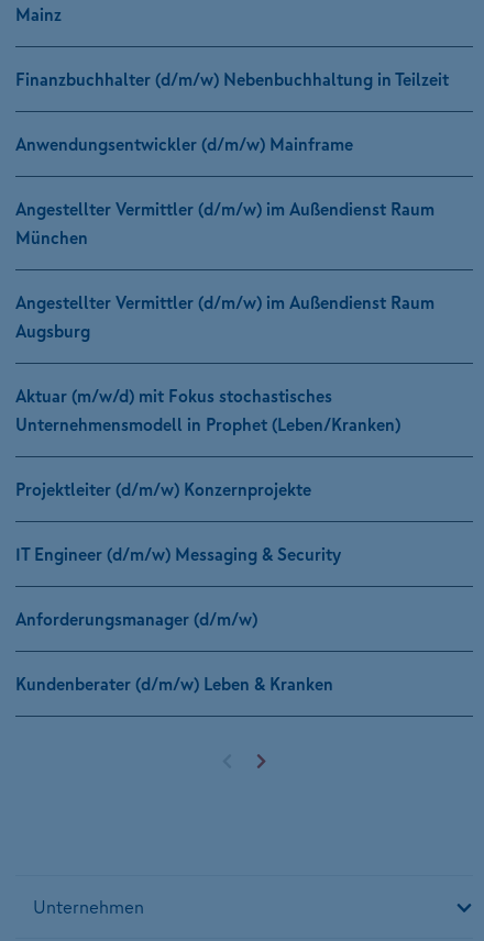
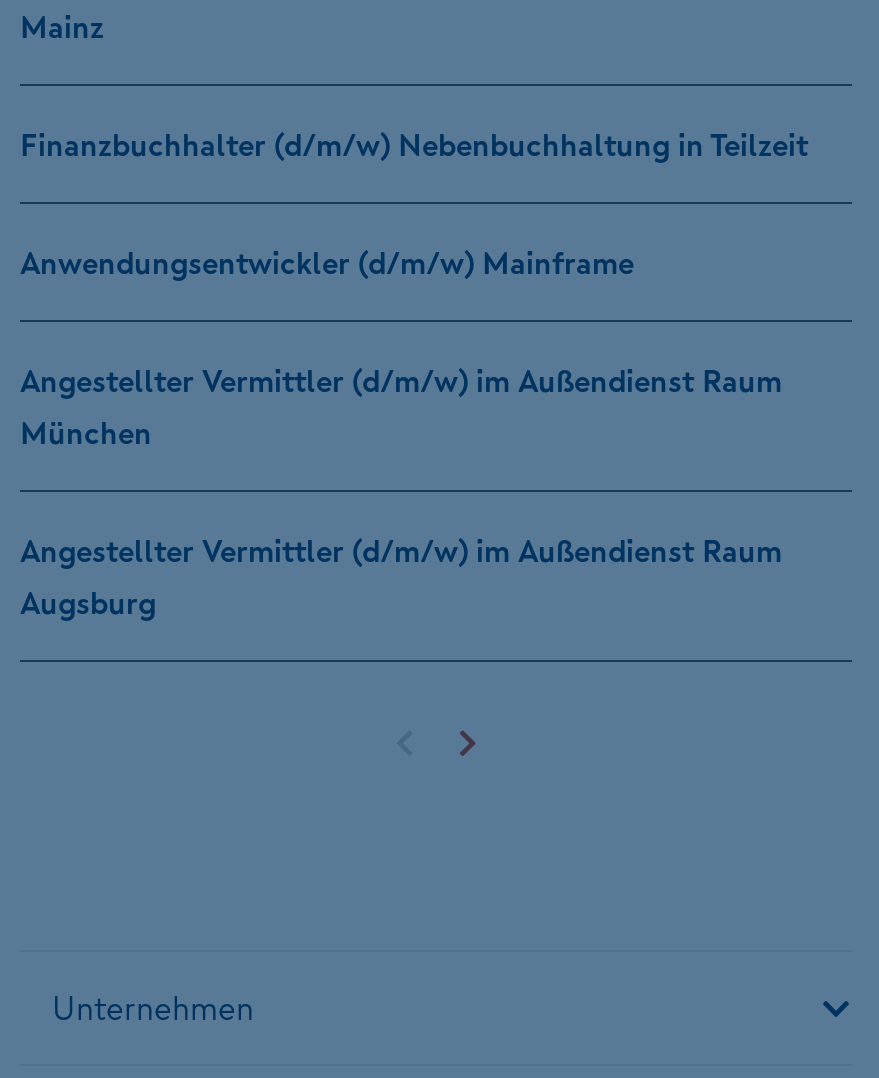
- Aktuar (m/w/d) mit Fokus stochastisches
- Unternehmensmodell in Prophet (Leben/Kranken)
- Projektleiter (d/m/w) Konzernprojekte
- IT Engineer (d/m/w) Messaging & Security
- Anforderungsmanager (d/m/w)
- Kundenberater (d/m/w) Leben & Kranken
